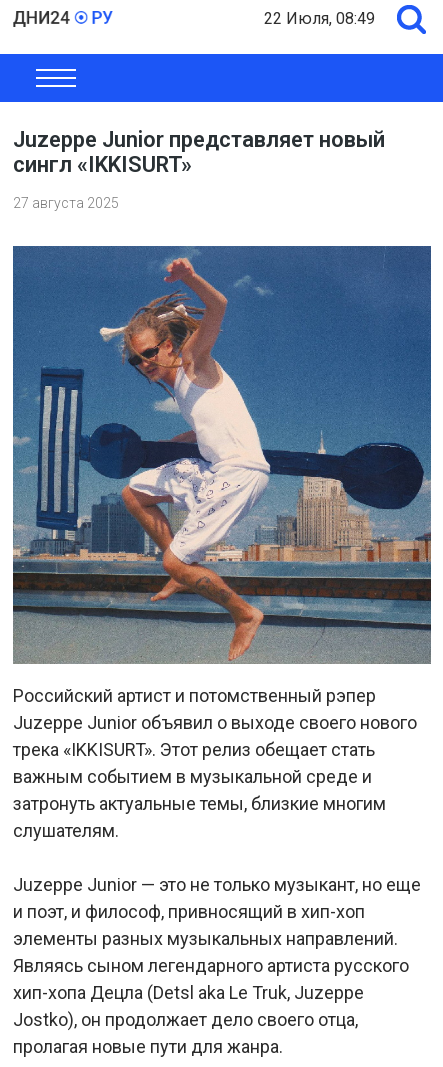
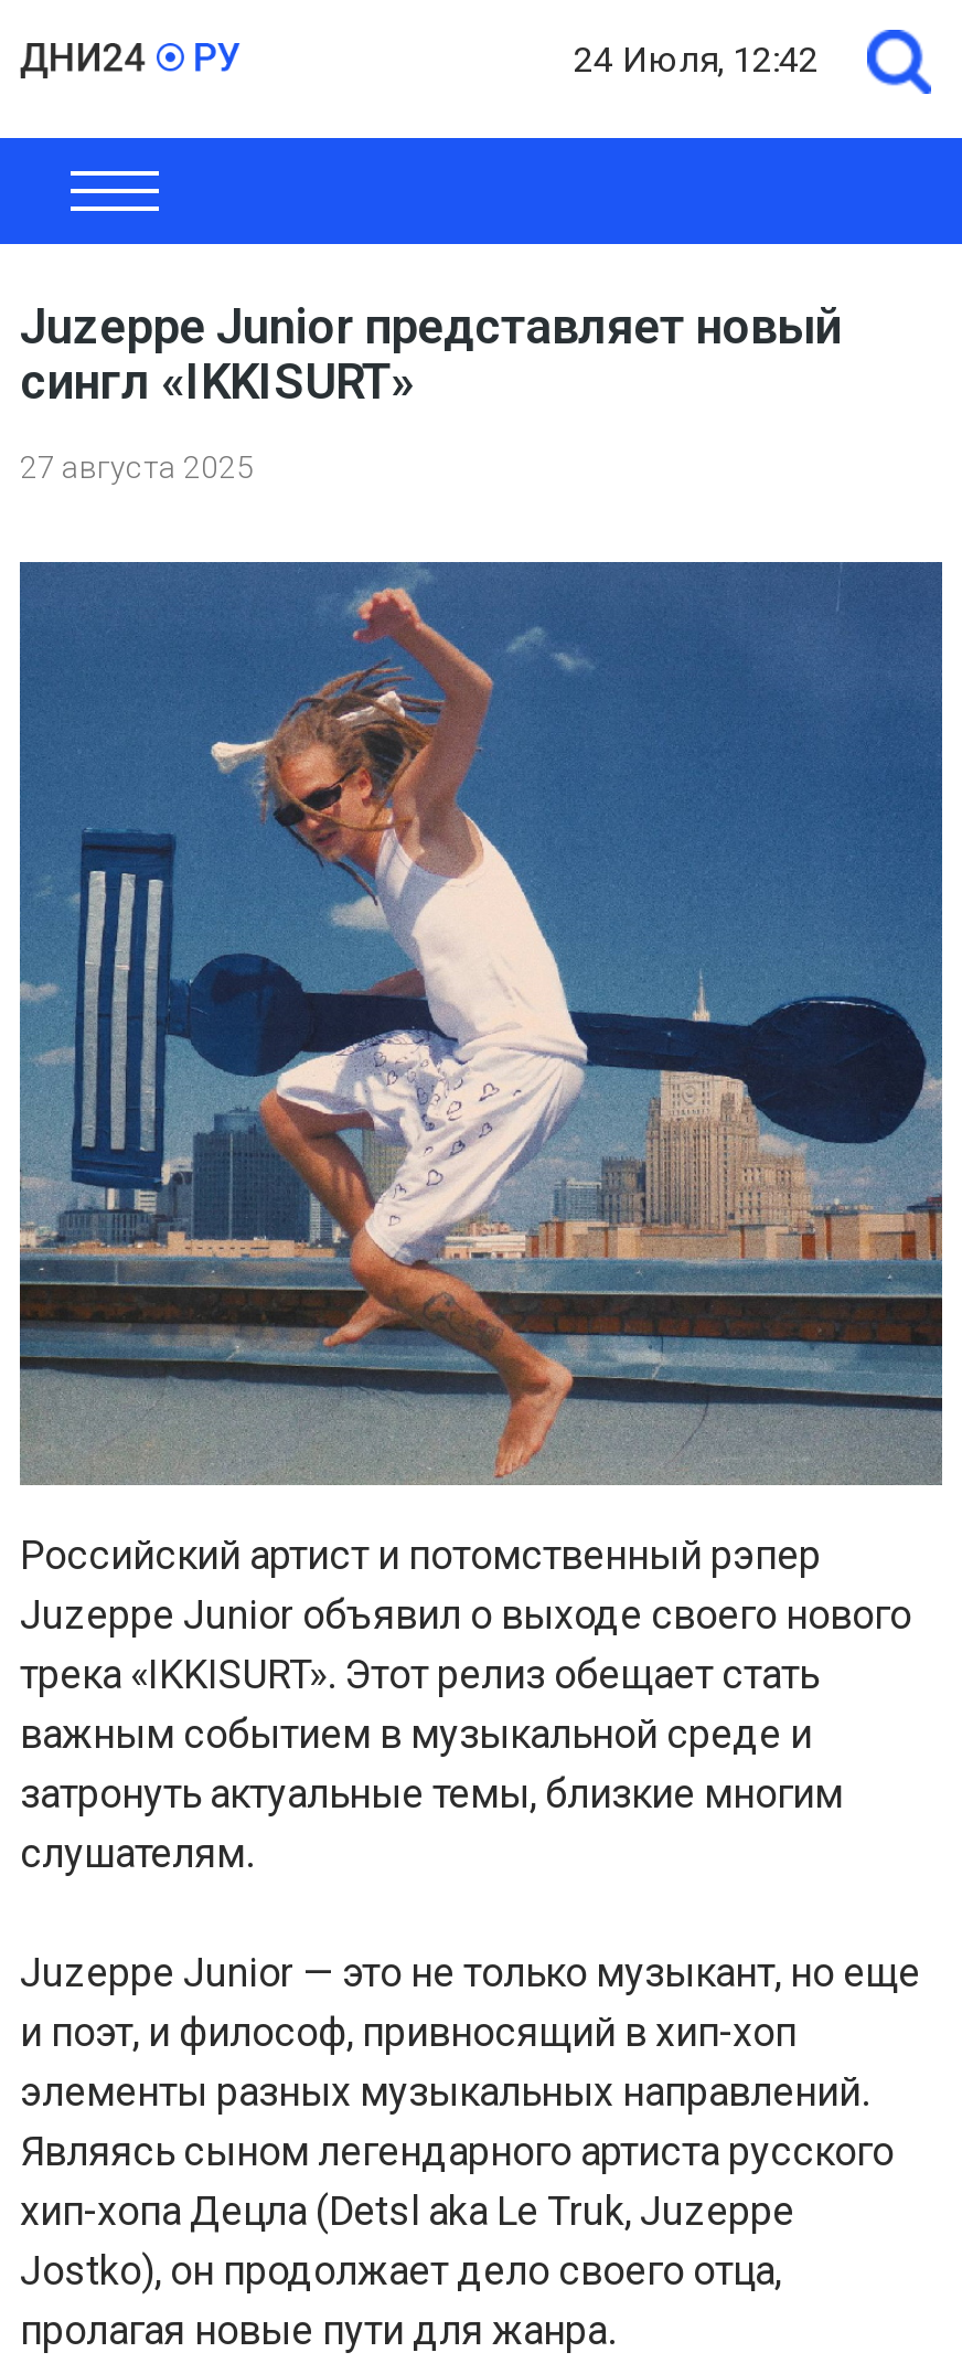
- 22 Июля, 08:49
+ 24 Июля, 12:42
